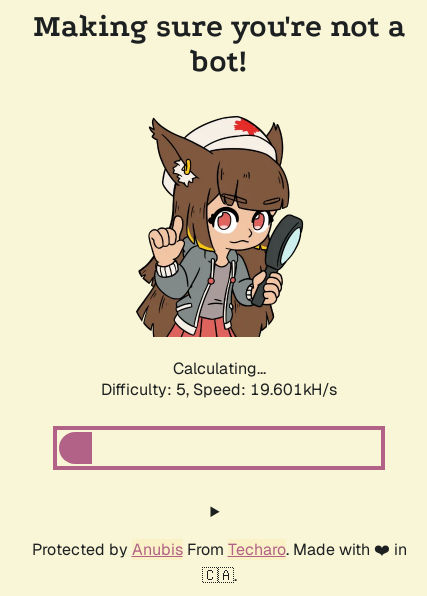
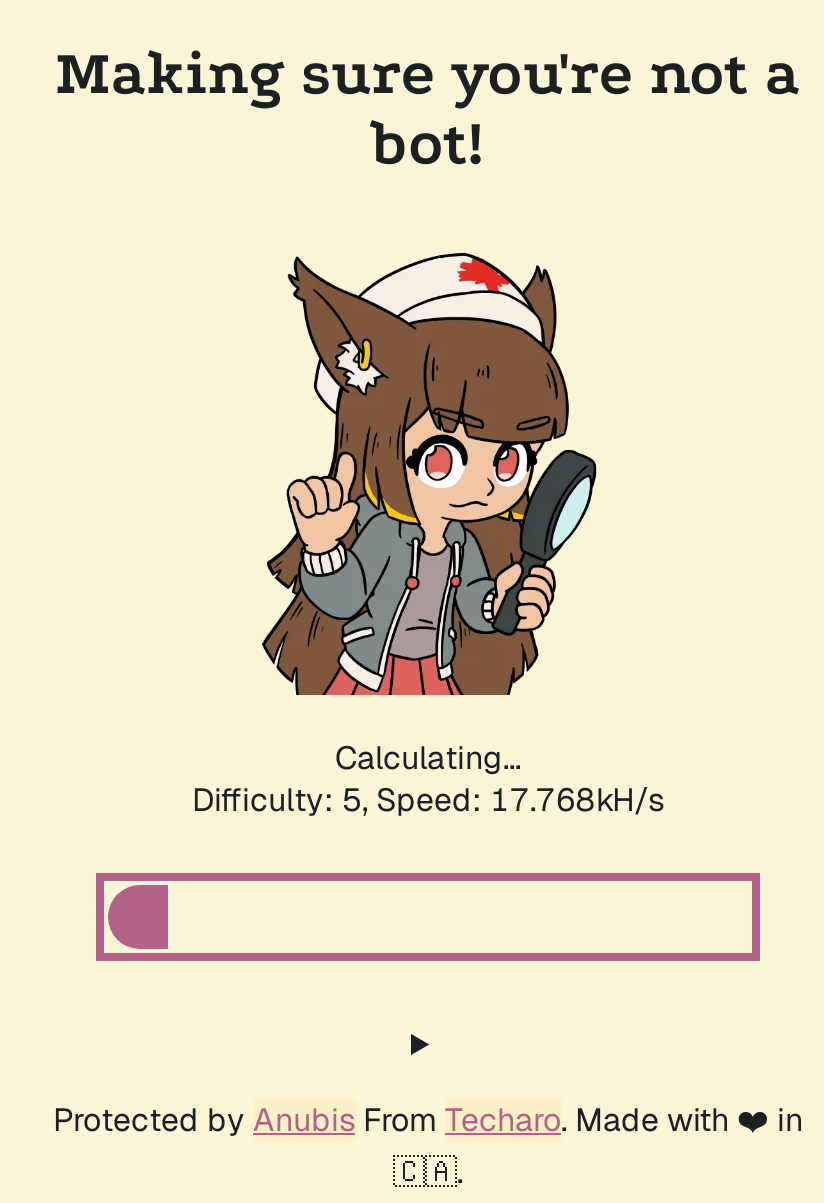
- Difficulty: 5, Speed: 19.601kH/s
+ Difficulty: 5, Speed: 17.768kH/s
